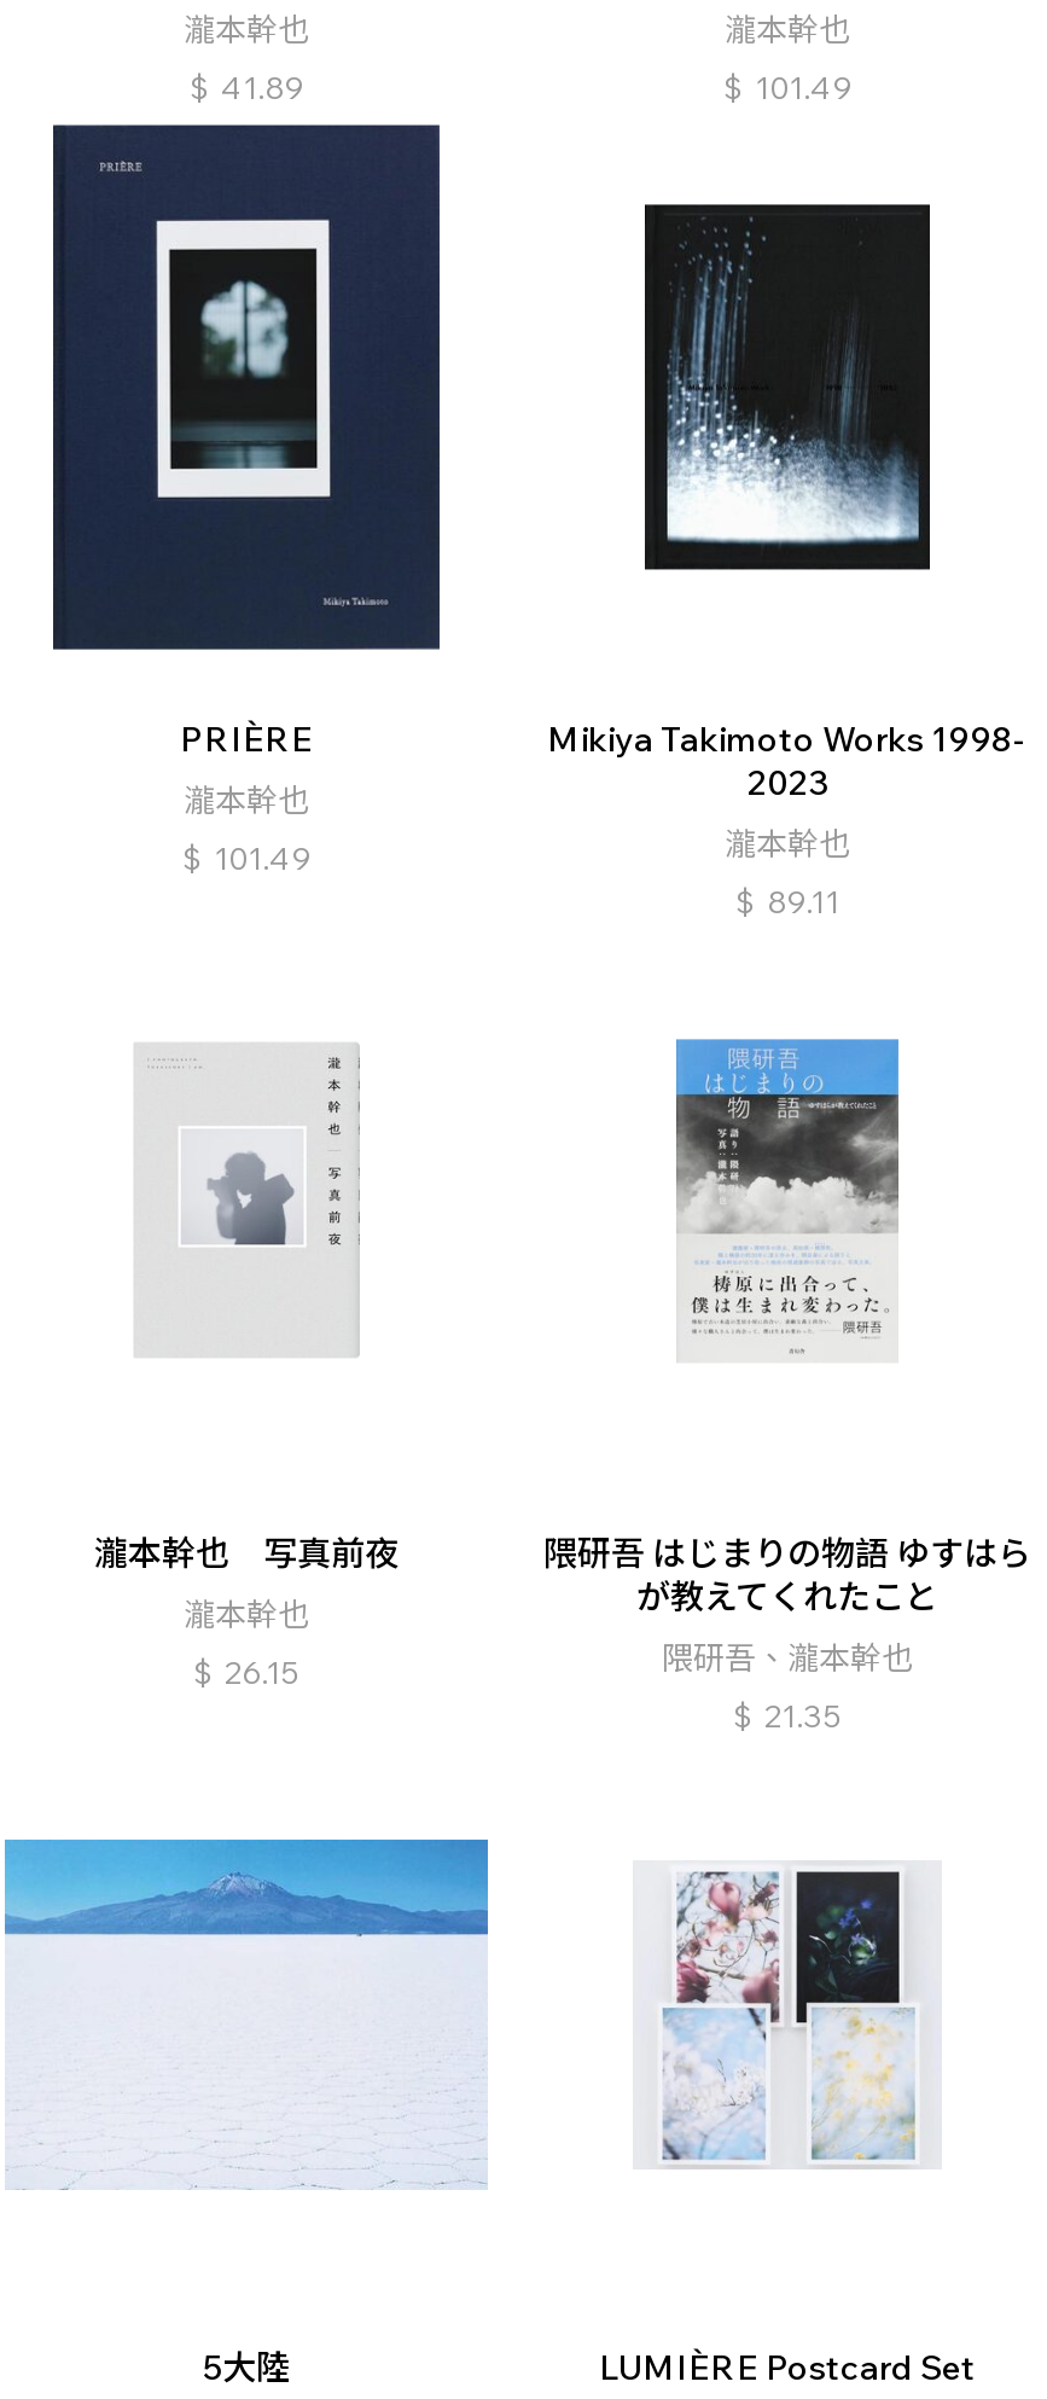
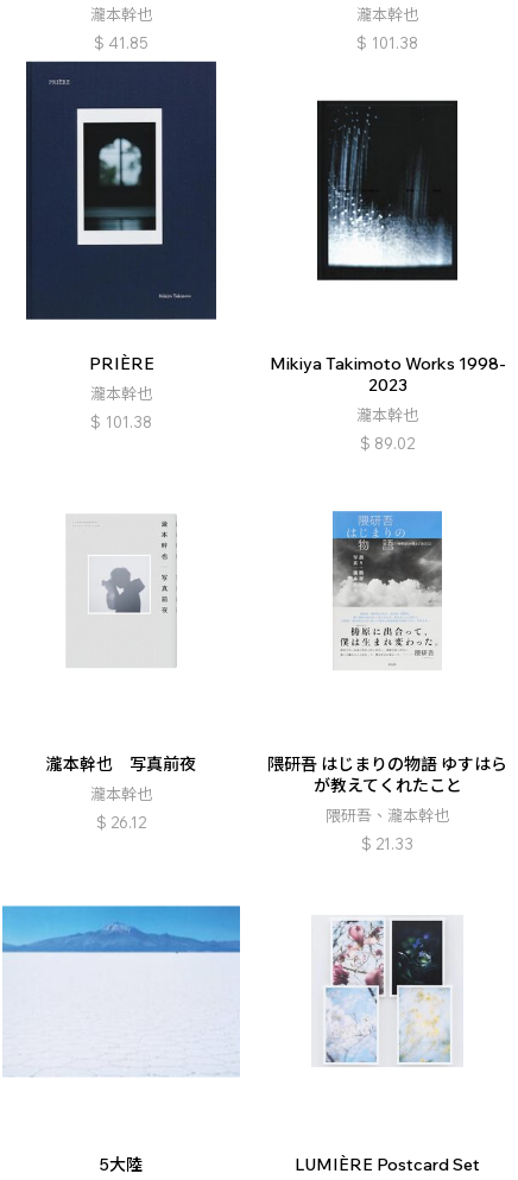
- $ 41.89
+ $ 41.85

- $ 101.49
+ $ 101.38

- $ 101.49
+ $ 101.38

- $ 89.11
+ $ 89.02

- $ 26.15
+ $ 26.12

- $ 21.35
+ $ 21.33
